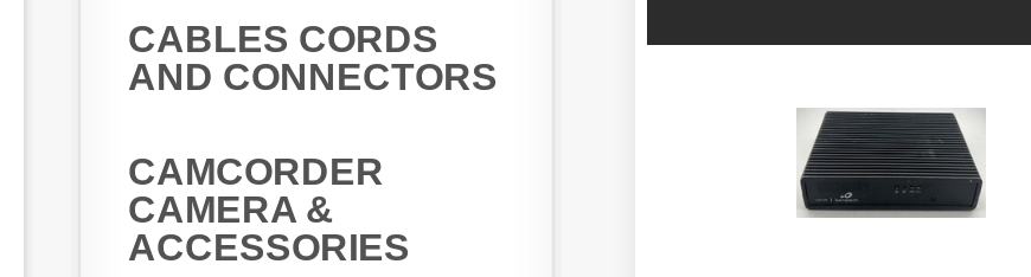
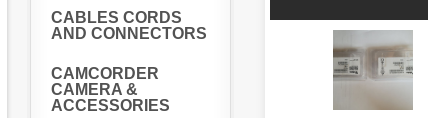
- [image]
+ [image]
